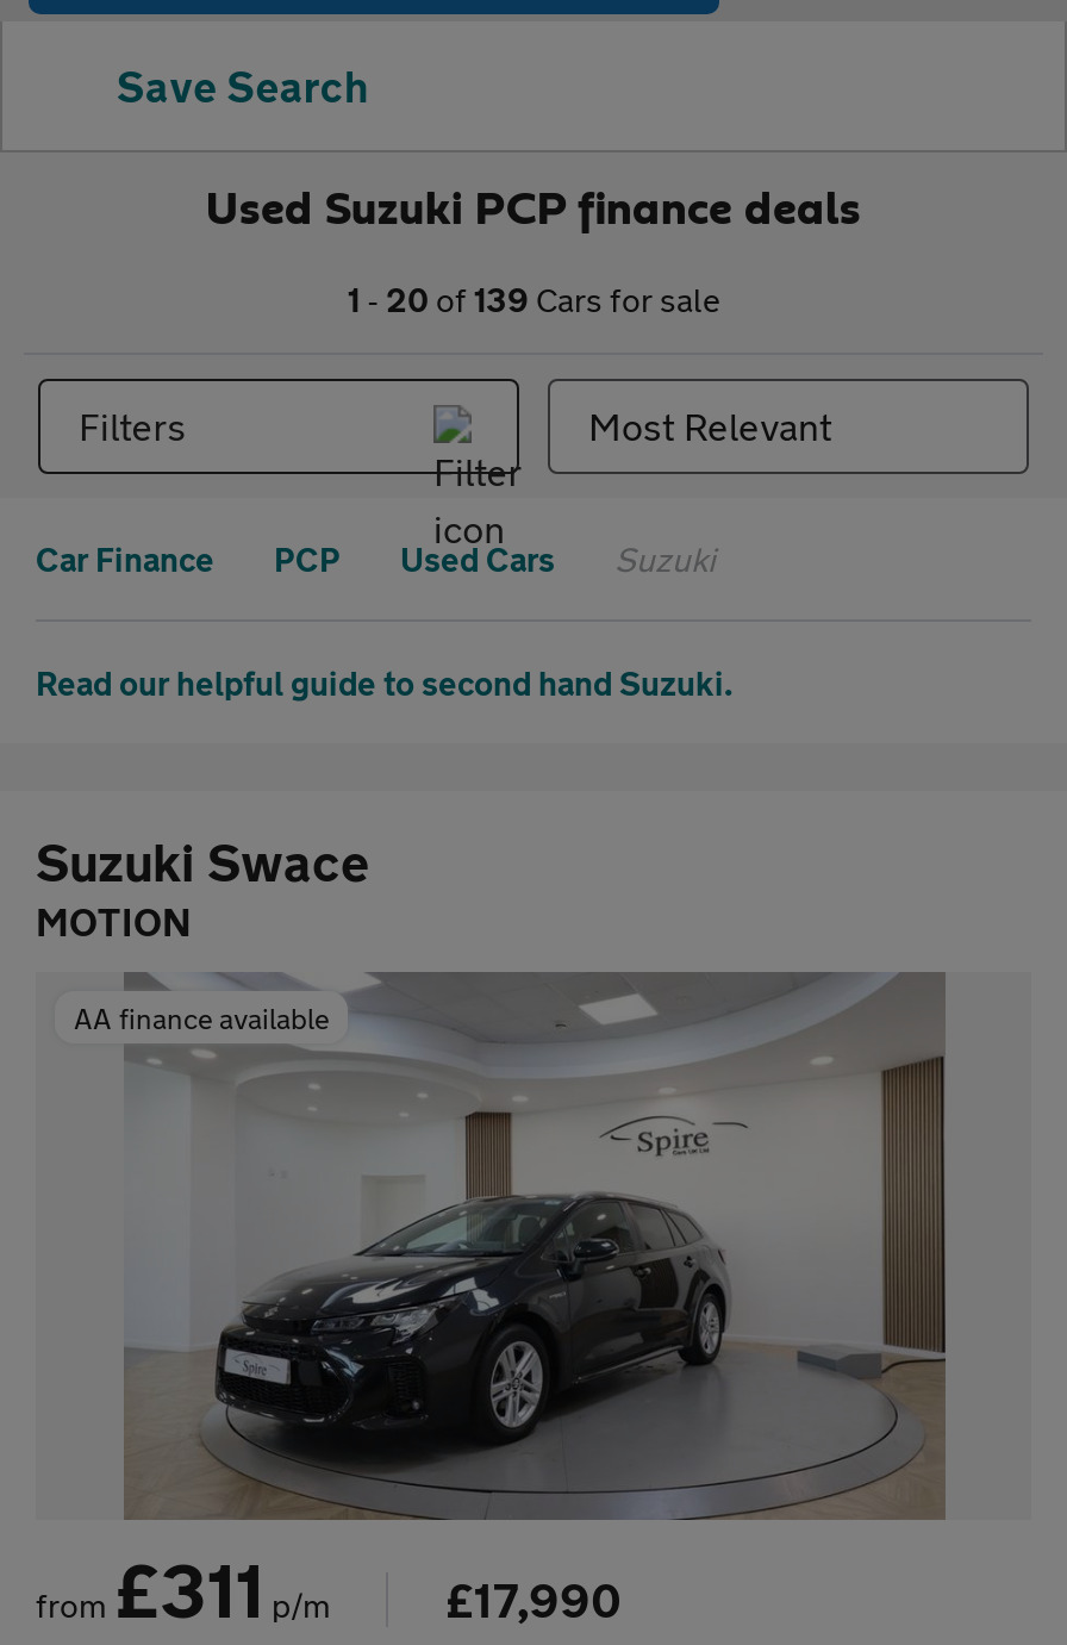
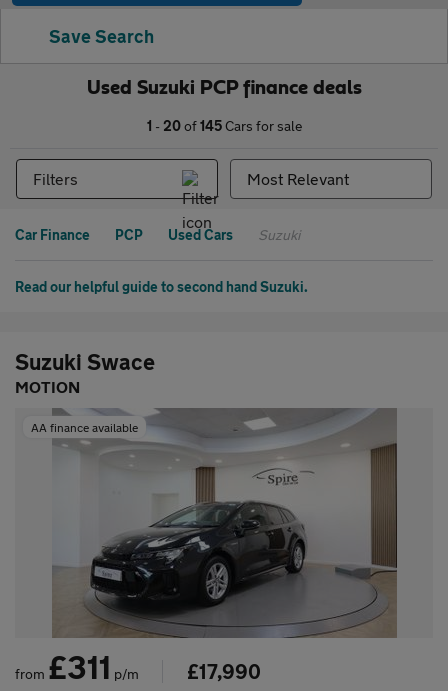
- 1 - 20 of 139 Cars for sale
+ 1 - 20 of 145 Cars for sale
